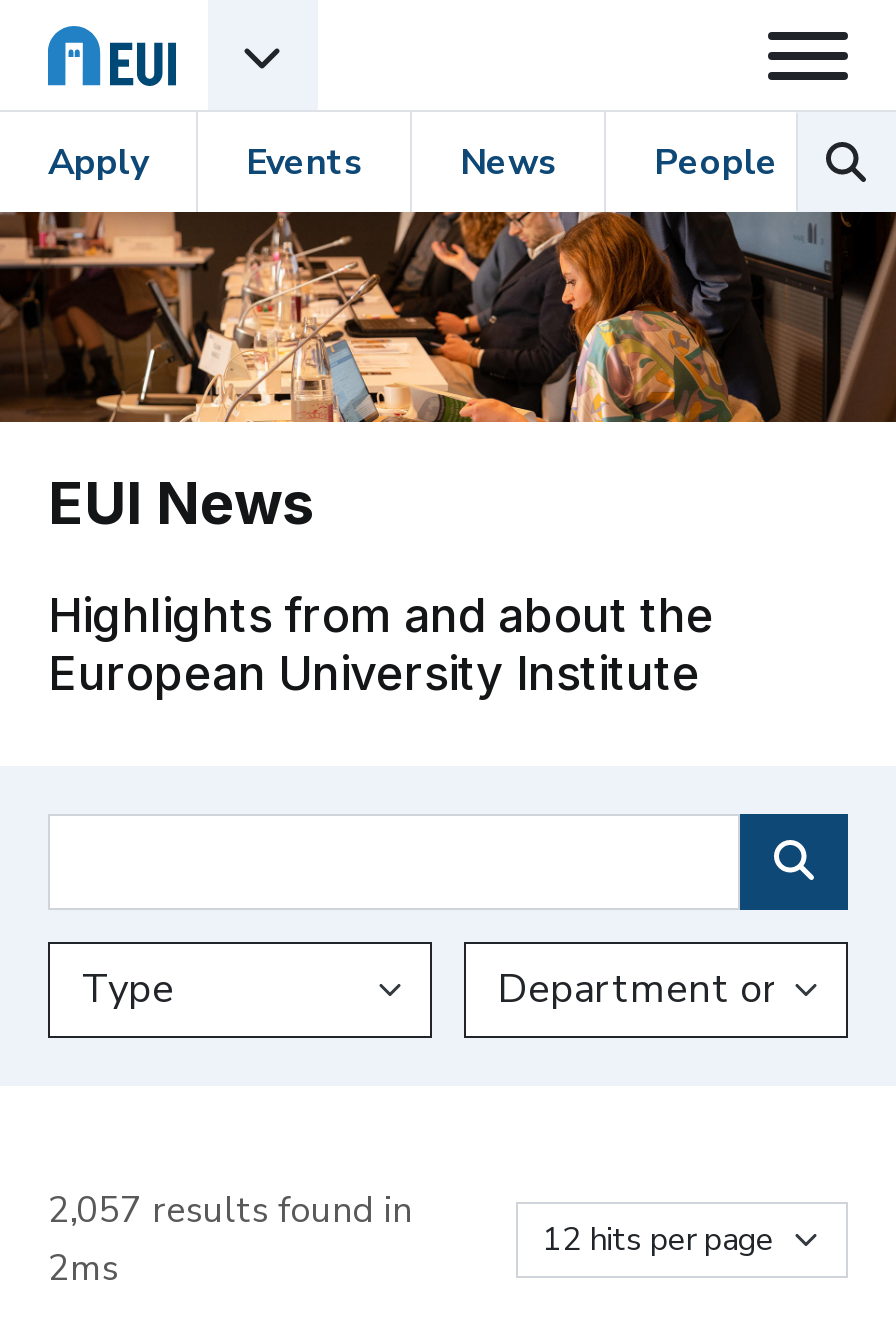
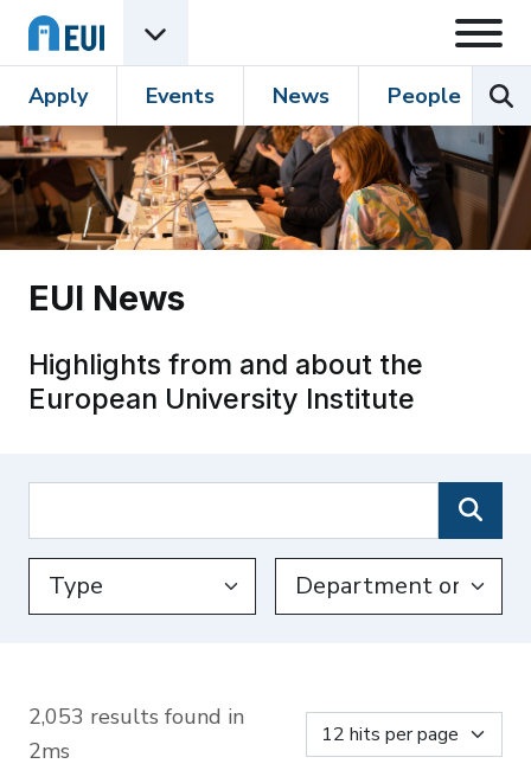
- 2,057 results found in
+ 2,053 results found in
